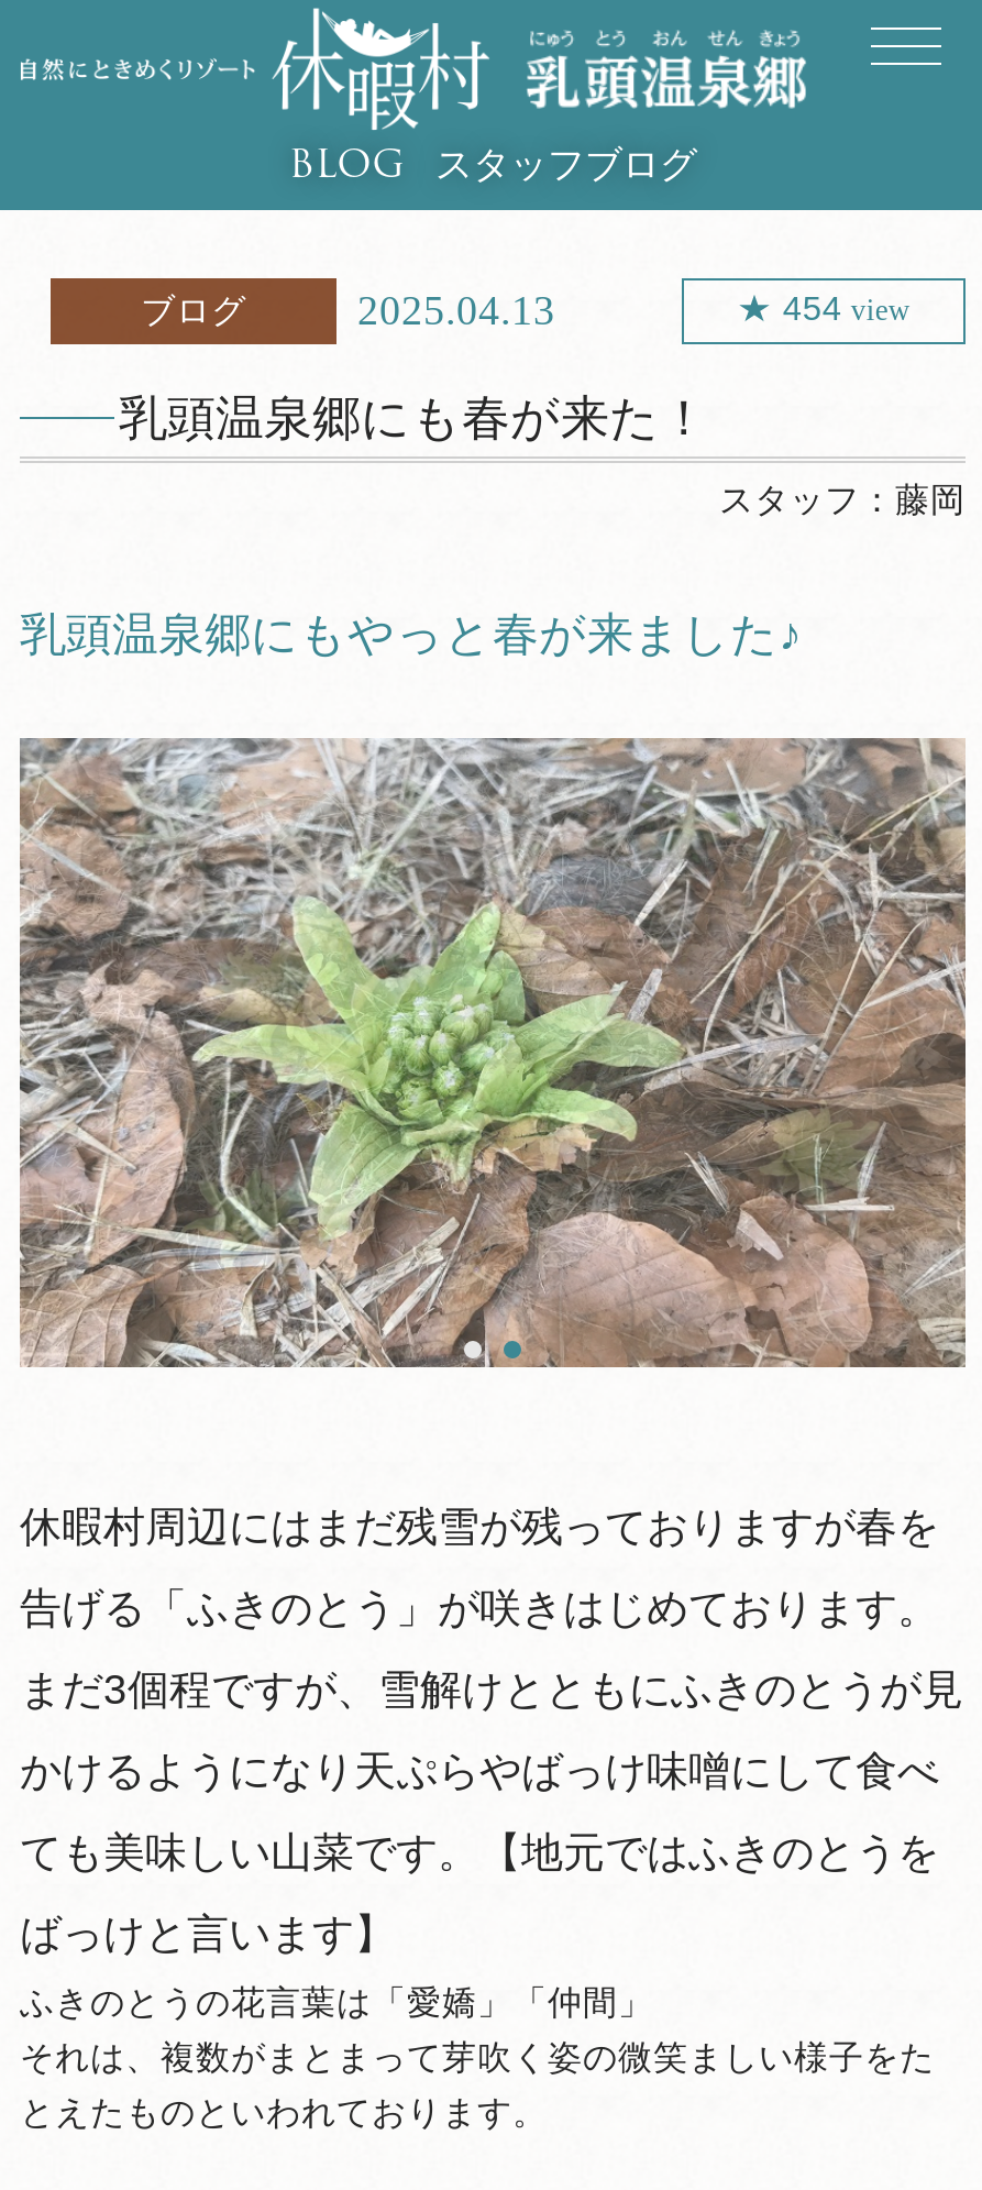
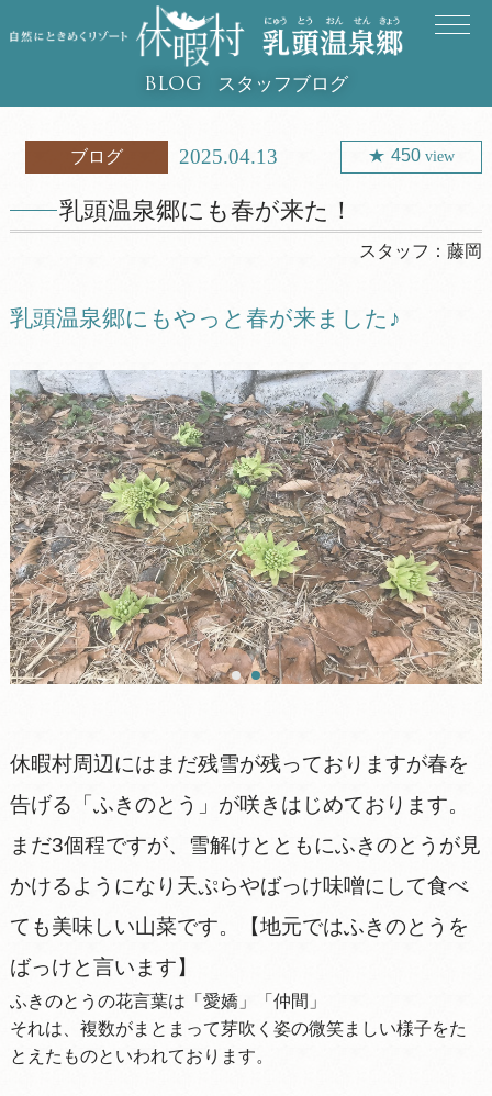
- 454 view
+ 450 view

- [image]
+ [image]
